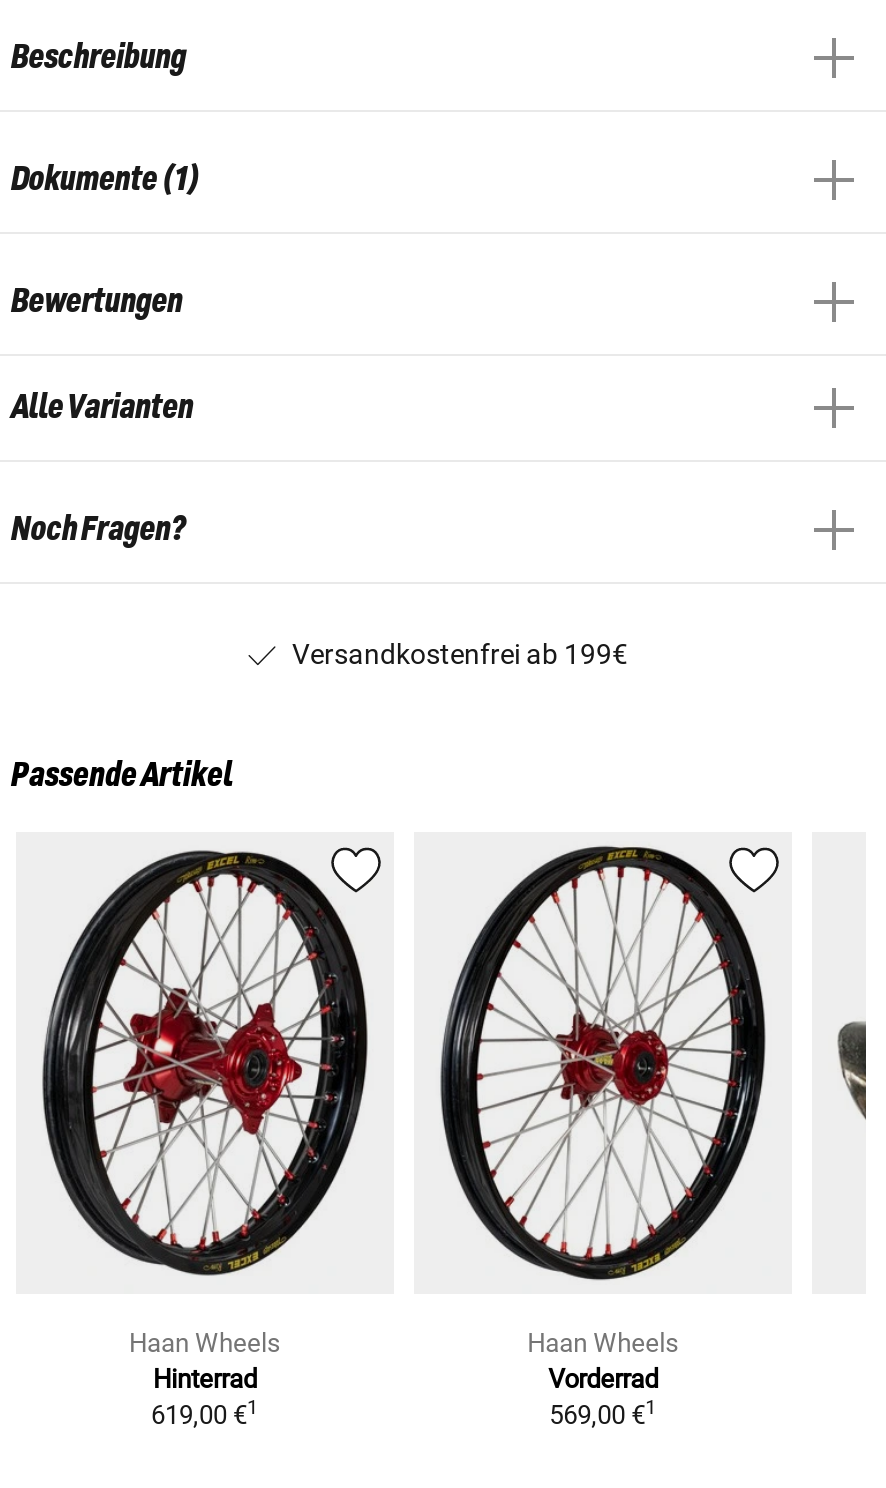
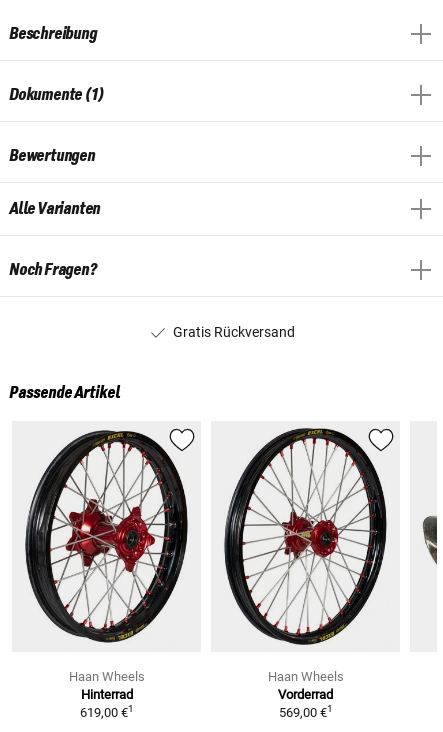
- Versandkostenfrei ab 199€
+ Gratis Rückversand
